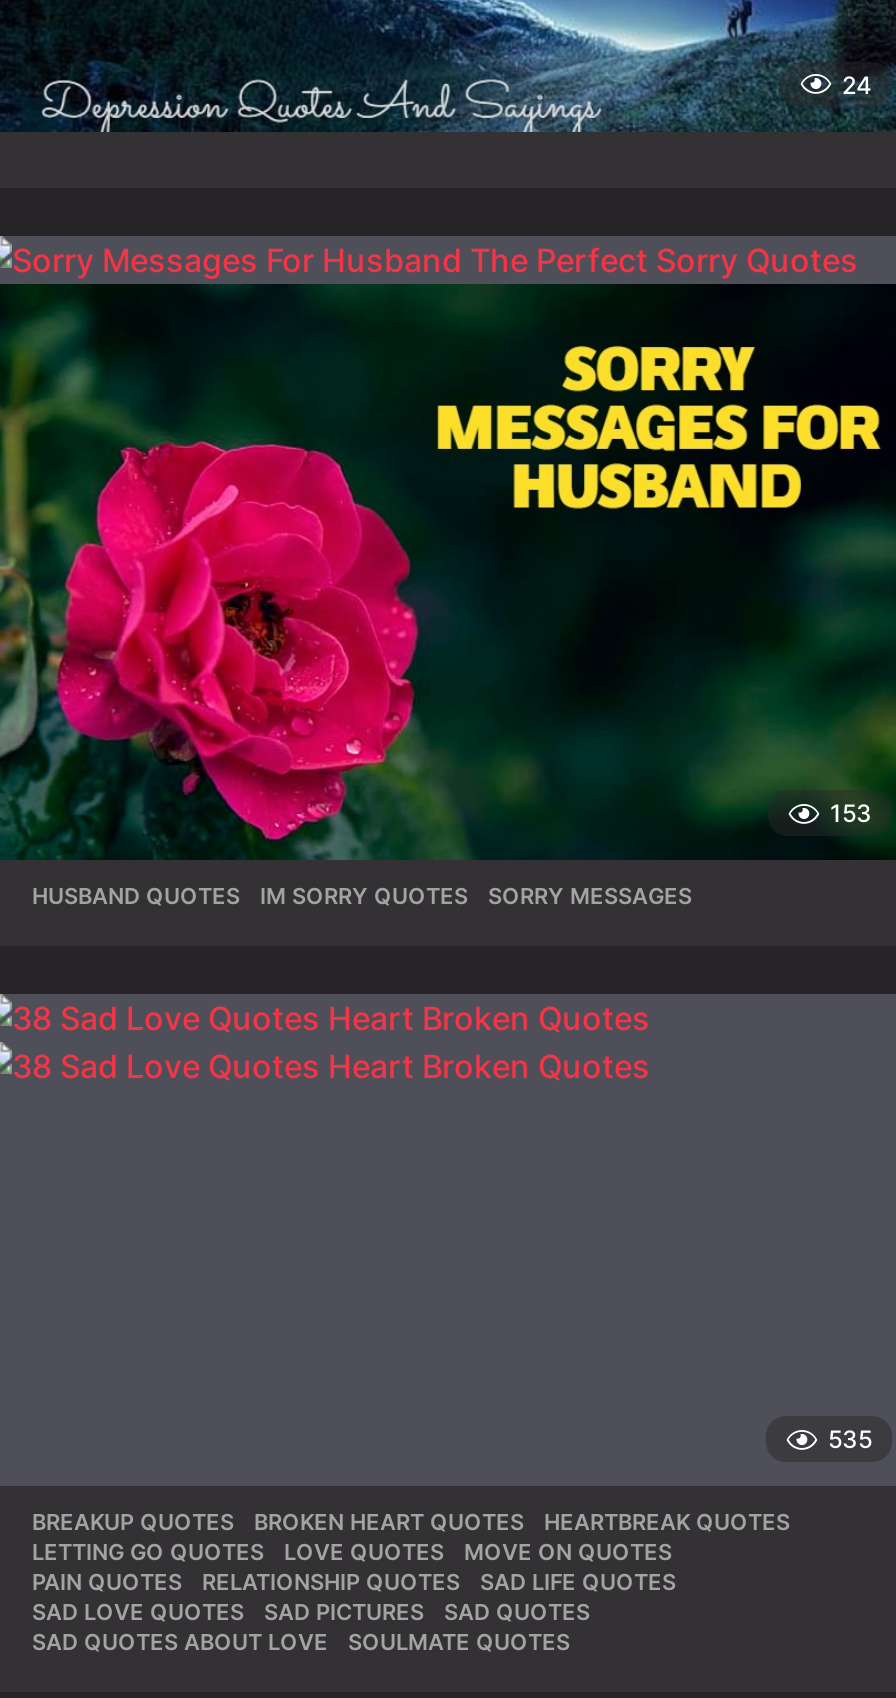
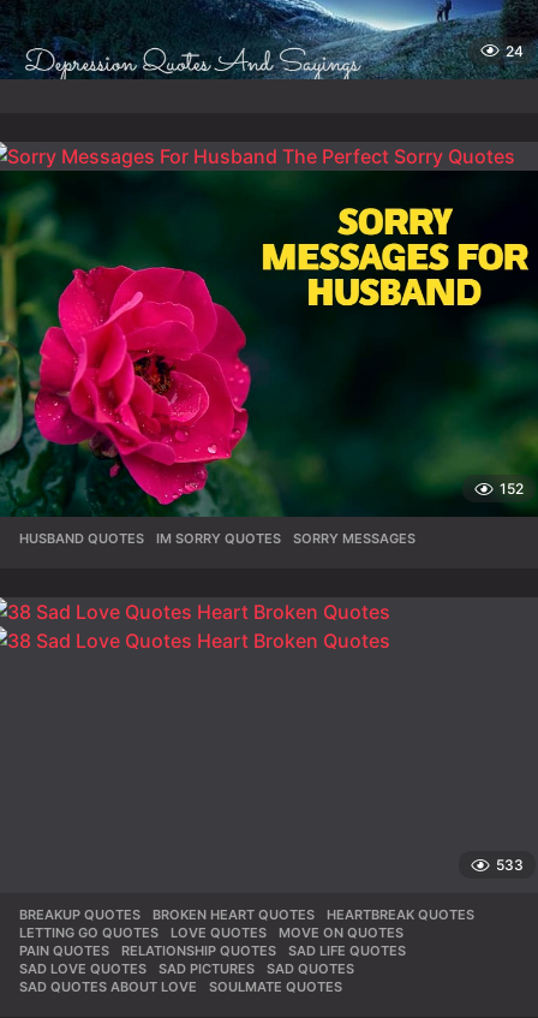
- 153
+ 152

- 535
+ 533
